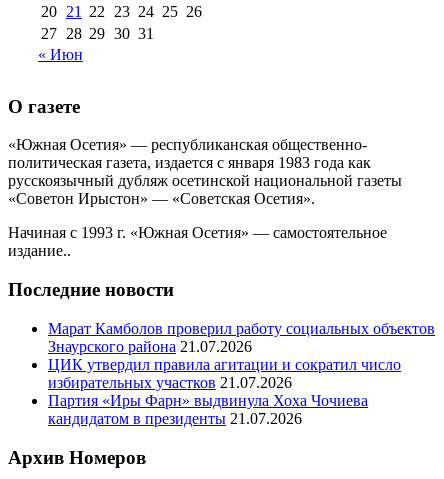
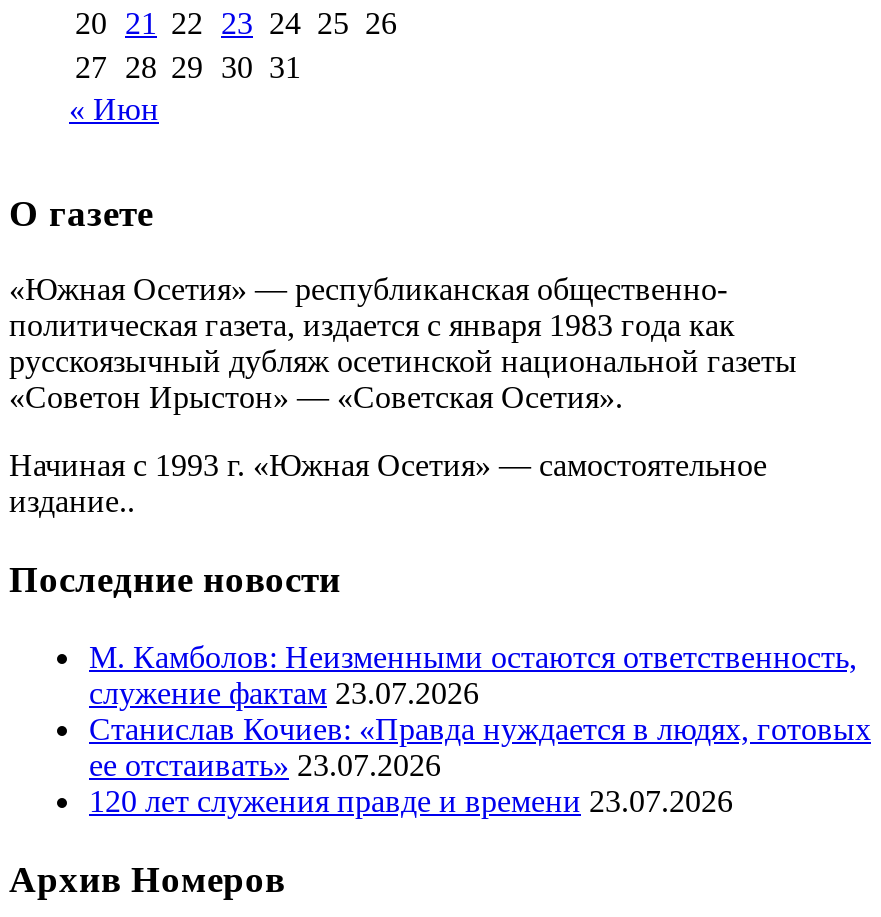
- Марат Камболов проверил работу социальных объектов
- Знаурского района 21.07.2026
- ЦИК утвердил правила агитации и сократил число
- избирательных участков 21.07.2026
- Партия «Иры Фарн» выдвинула Хоха Чочиева
- кандидатом в президенты 21.07.2026
+ М. Камболов: Неизменными остаются ответственность,
+ служение фактам 23.07.2026
+ Станислав Кочиев: «Правда нуждается в людях, готовых
+ ее отстаивать» 23.07.2026
+ 120 лет служения правде и времени 23.07.2026
